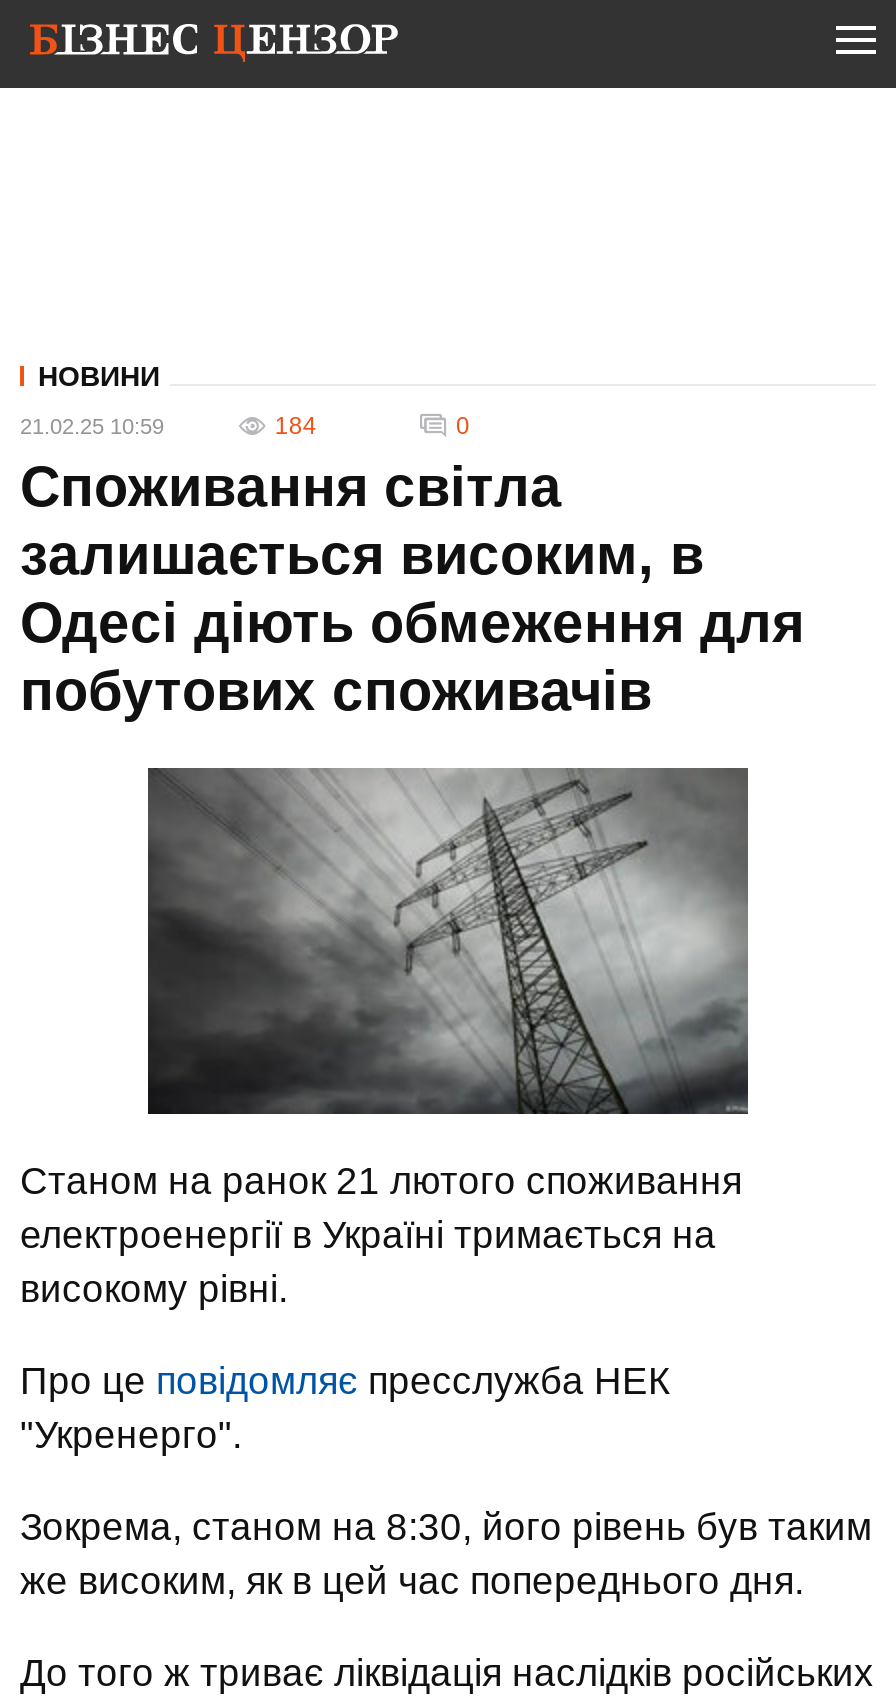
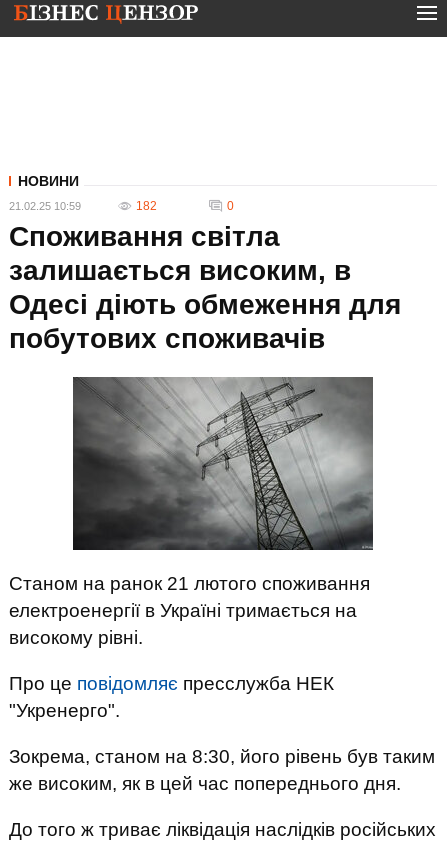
- 184
+ 182
